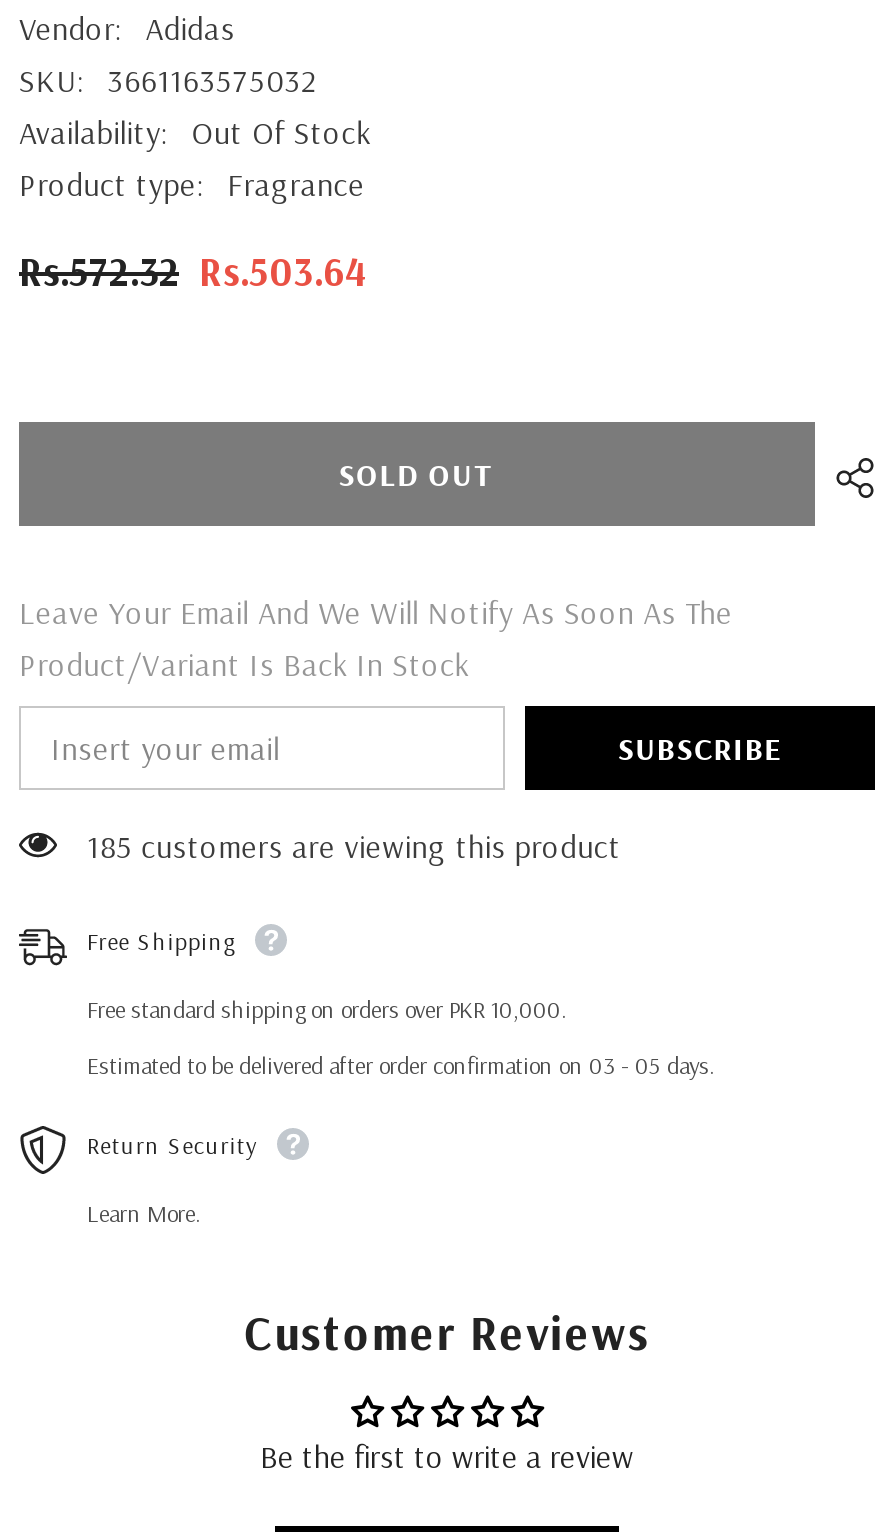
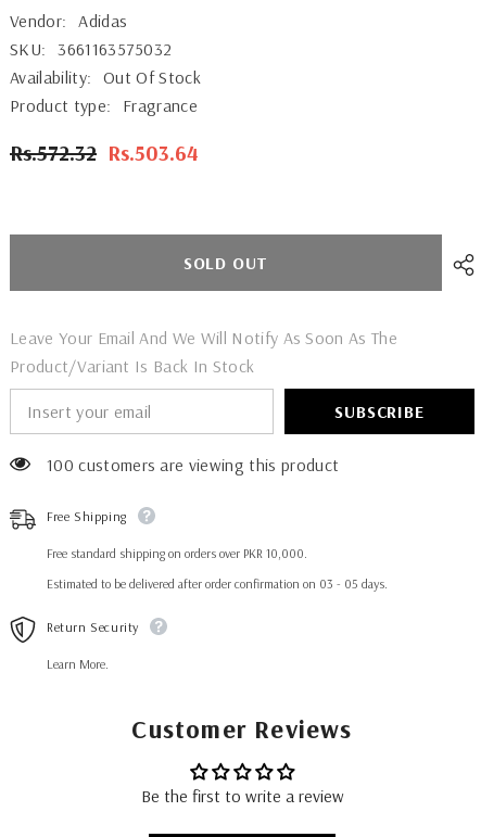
- 185 customers are viewing this product
+ 100 customers are viewing this product
